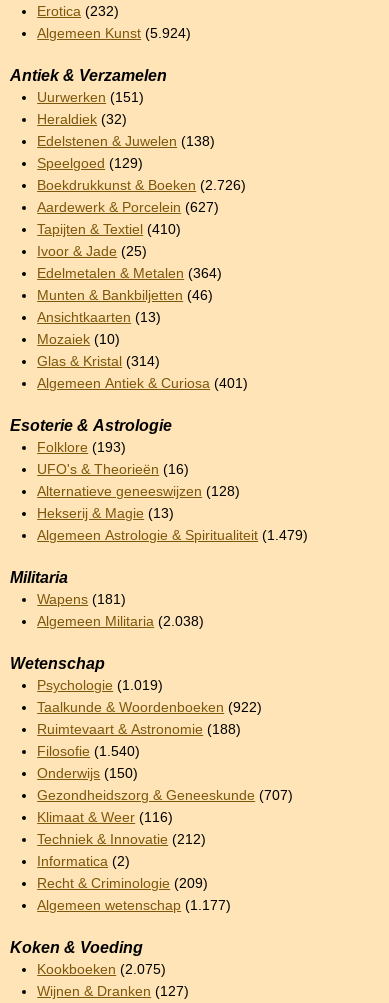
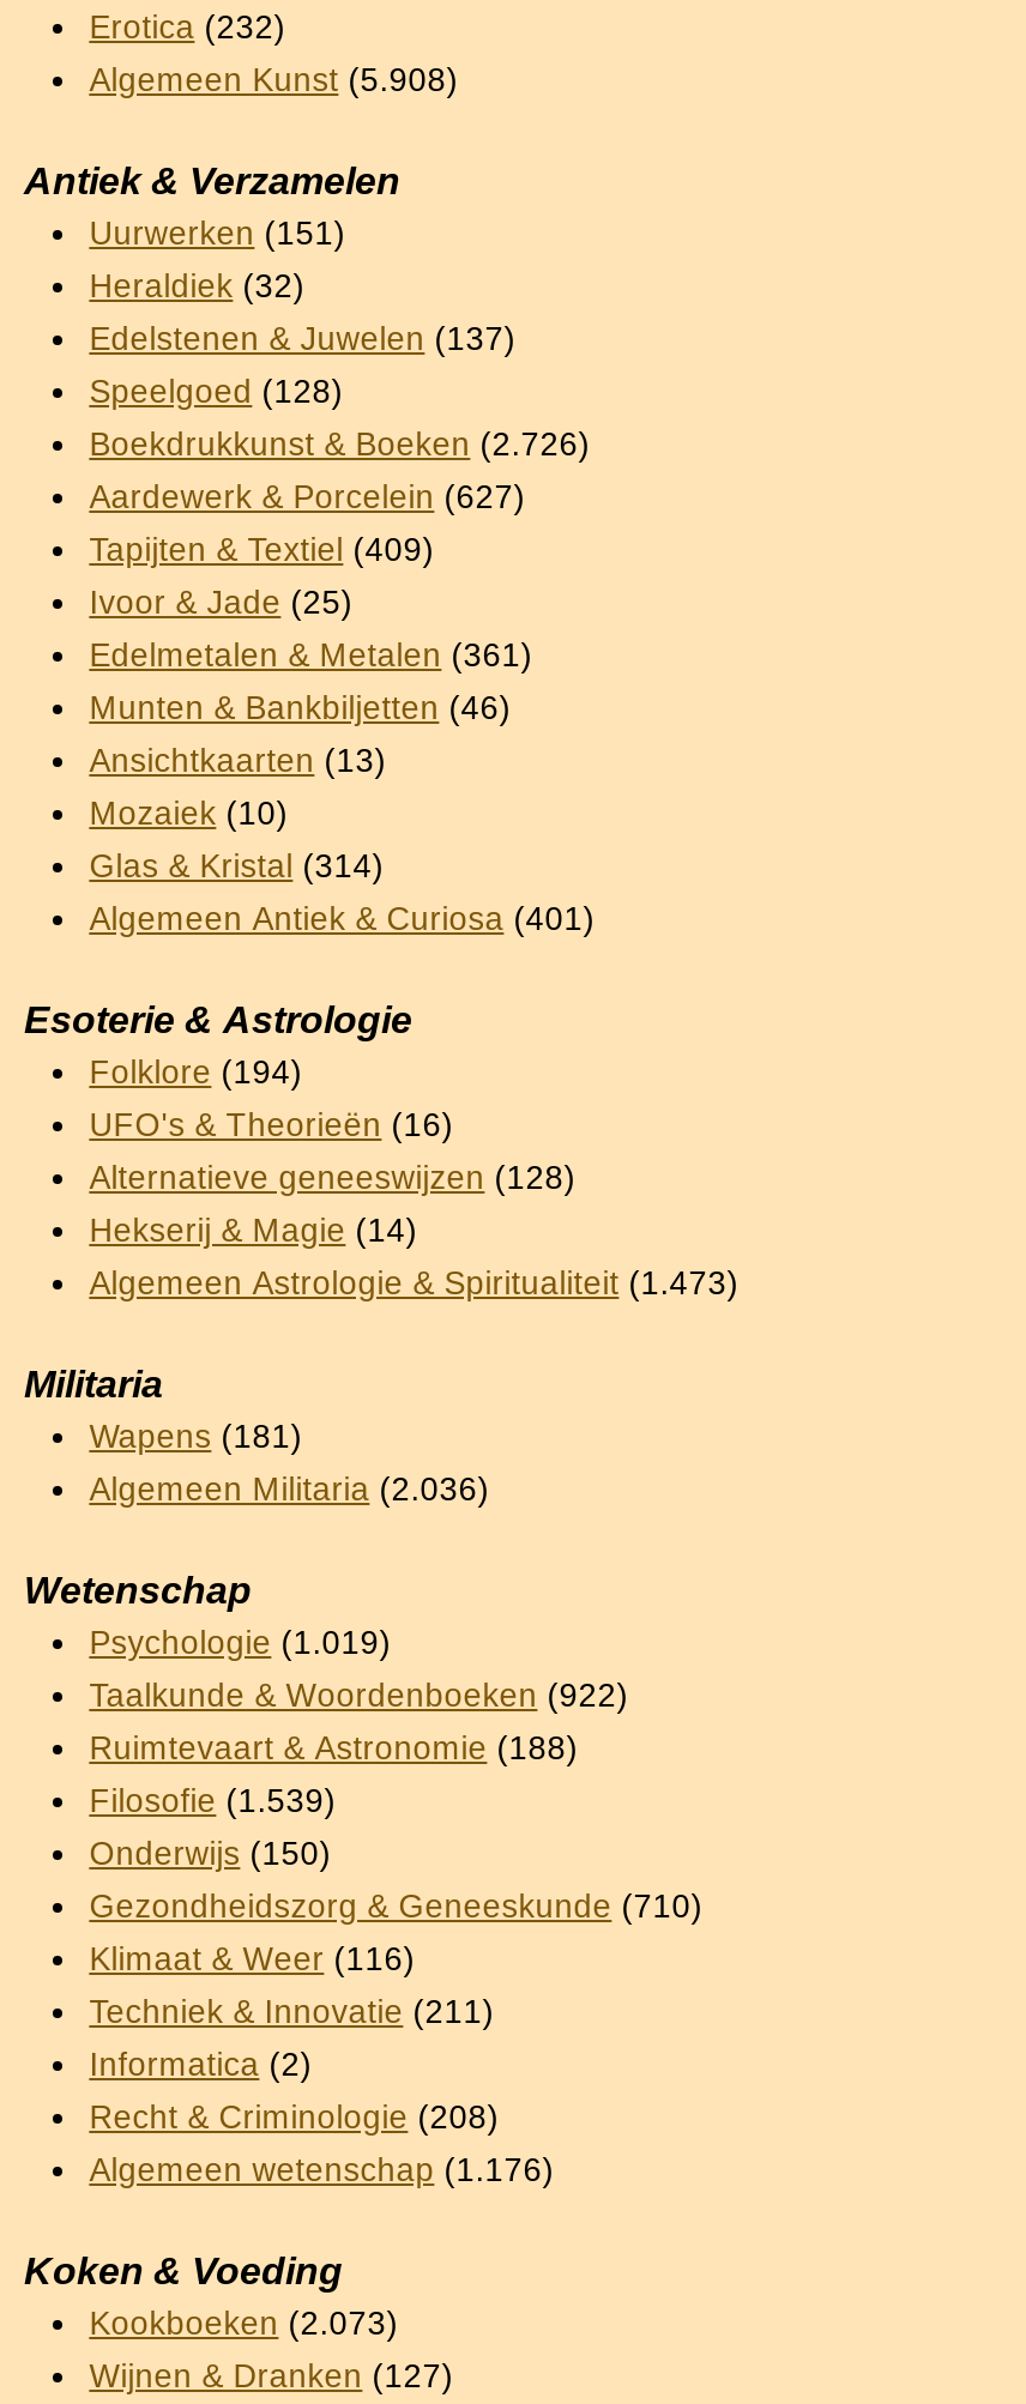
- Algemeen Kunst (5.924)
+ Algemeen Kunst (5.908)

- Edelstenen & Juwelen (138)
+ Edelstenen & Juwelen (137)

- Speelgoed (129)
+ Speelgoed (128)

- Tapijten & Textiel (410)
+ Tapijten & Textiel (409)

- Edelmetalen & Metalen (364)
+ Edelmetalen & Metalen (361)

- Folklore (193)
+ Folklore (194)

- Hekserij & Magie (13)
+ Hekserij & Magie (14)

- Algemeen Astrologie & Spiritualiteit (1.479)
+ Algemeen Astrologie & Spiritualiteit (1.473)

- Algemeen Militaria (2.038)
+ Algemeen Militaria (2.036)

- Filosofie (1.540)
+ Filosofie (1.539)

- Gezondheidszorg & Geneeskunde (707)
+ Gezondheidszorg & Geneeskunde (710)

- Techniek & Innovatie (212)
+ Techniek & Innovatie (211)

- Recht & Criminologie (209)
+ Recht & Criminologie (208)

- Algemeen wetenschap (1.177)
+ Algemeen wetenschap (1.176)

- Kookboeken (2.075)
+ Kookboeken (2.073)
